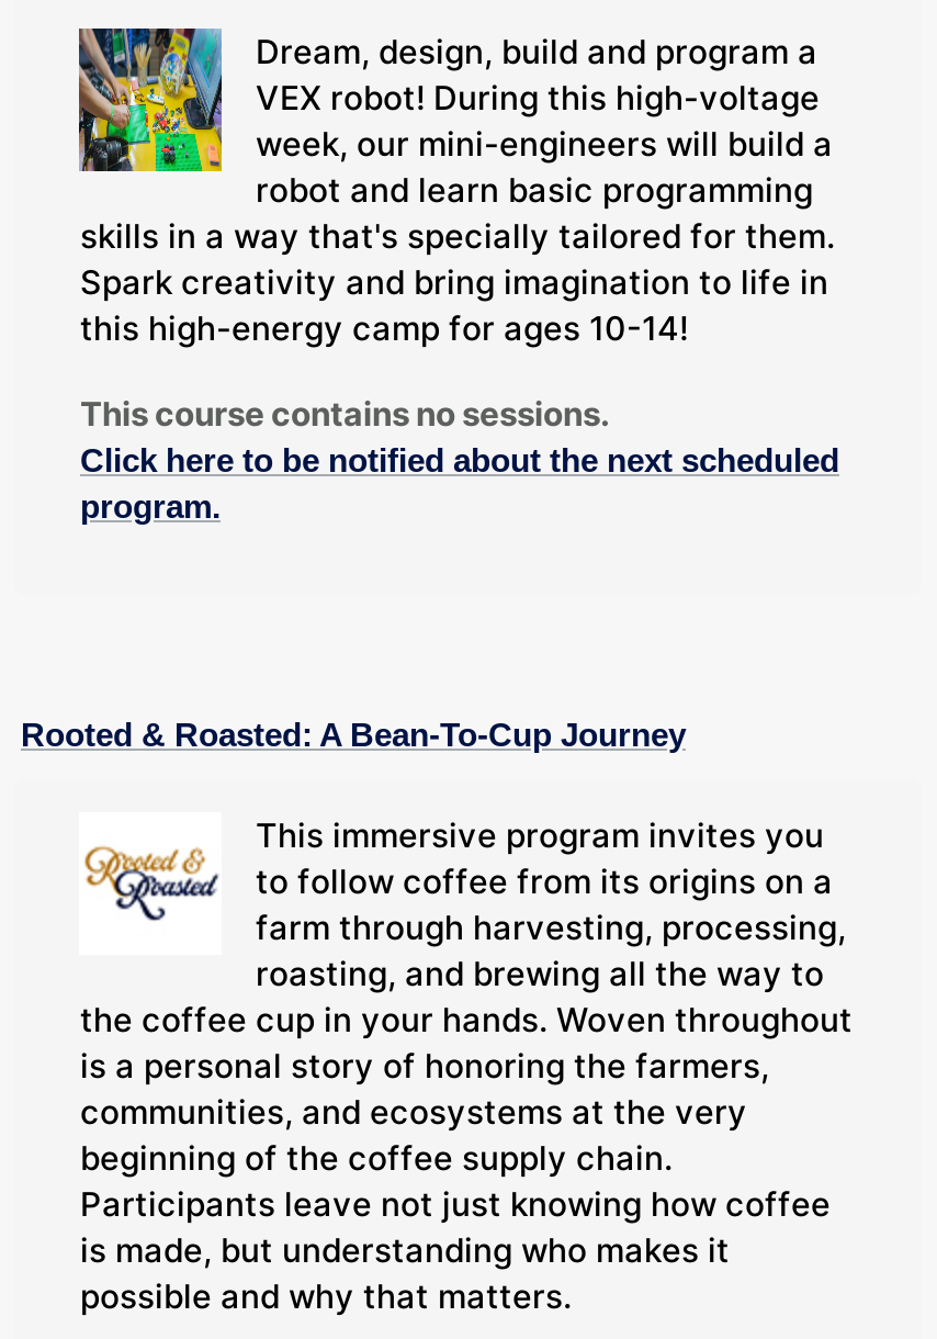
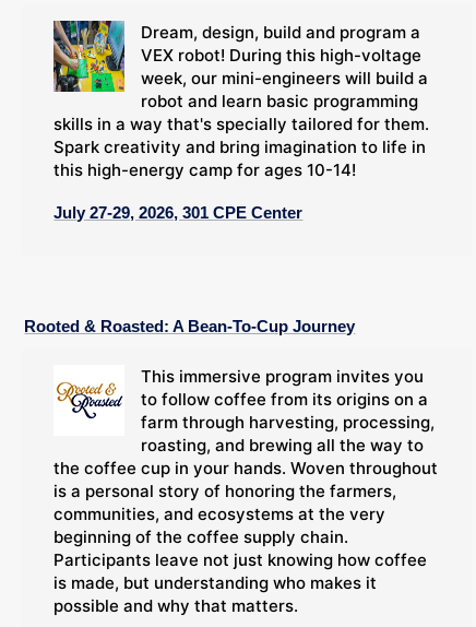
- This course contains no sessions.
- Click here to be notified about the next scheduled
- program.
+ July 27-29, 2026, 301 CPE Center
